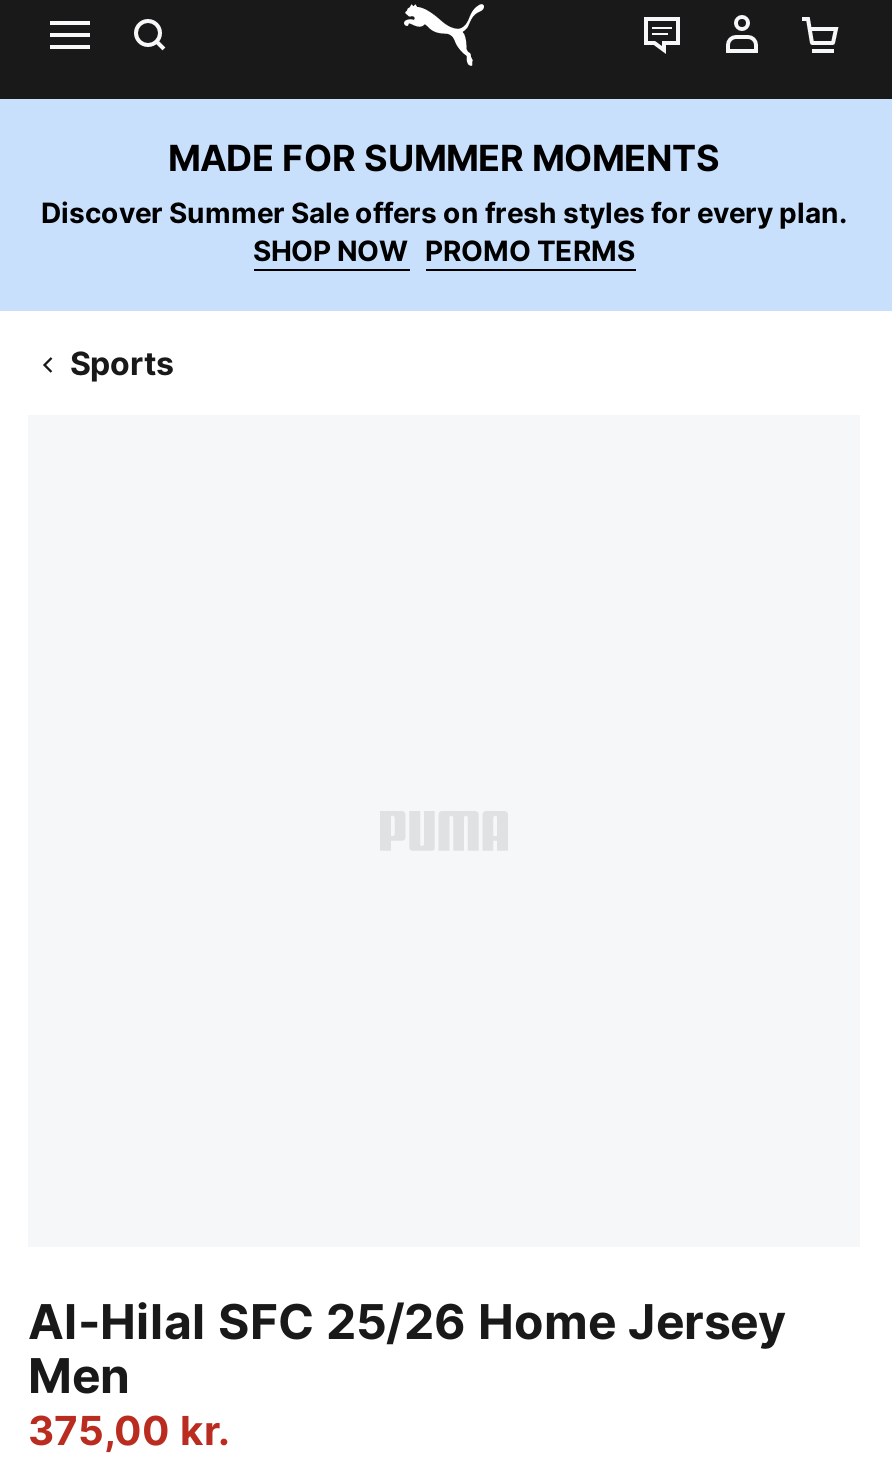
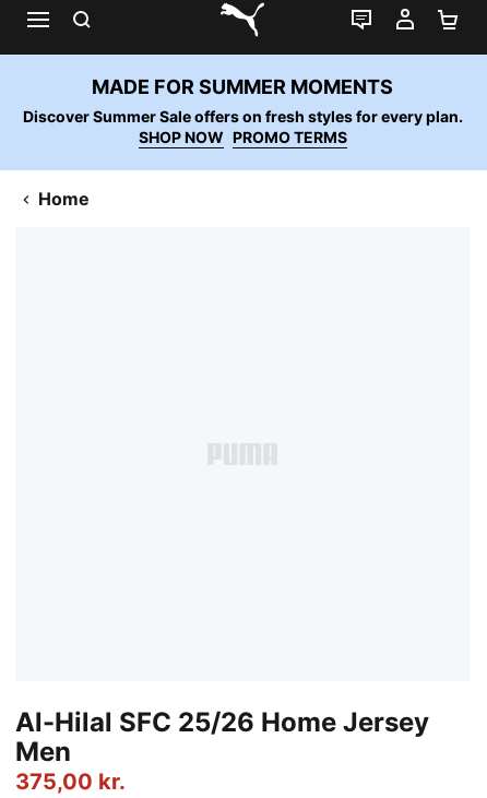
- Sports
+ Home
